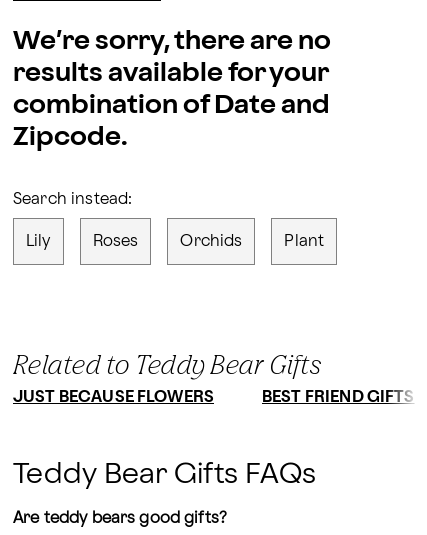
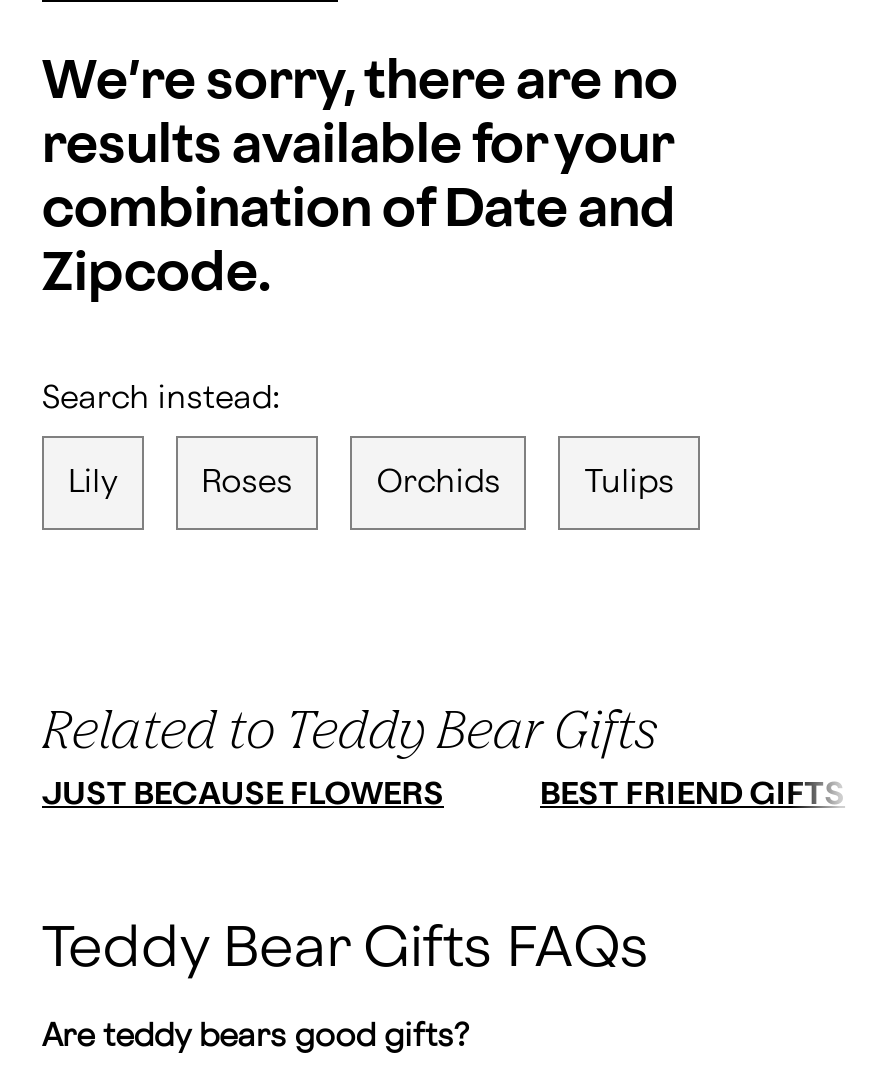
- Plant
+ Tulips
